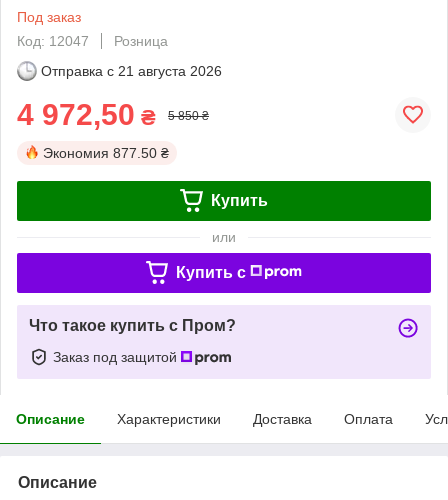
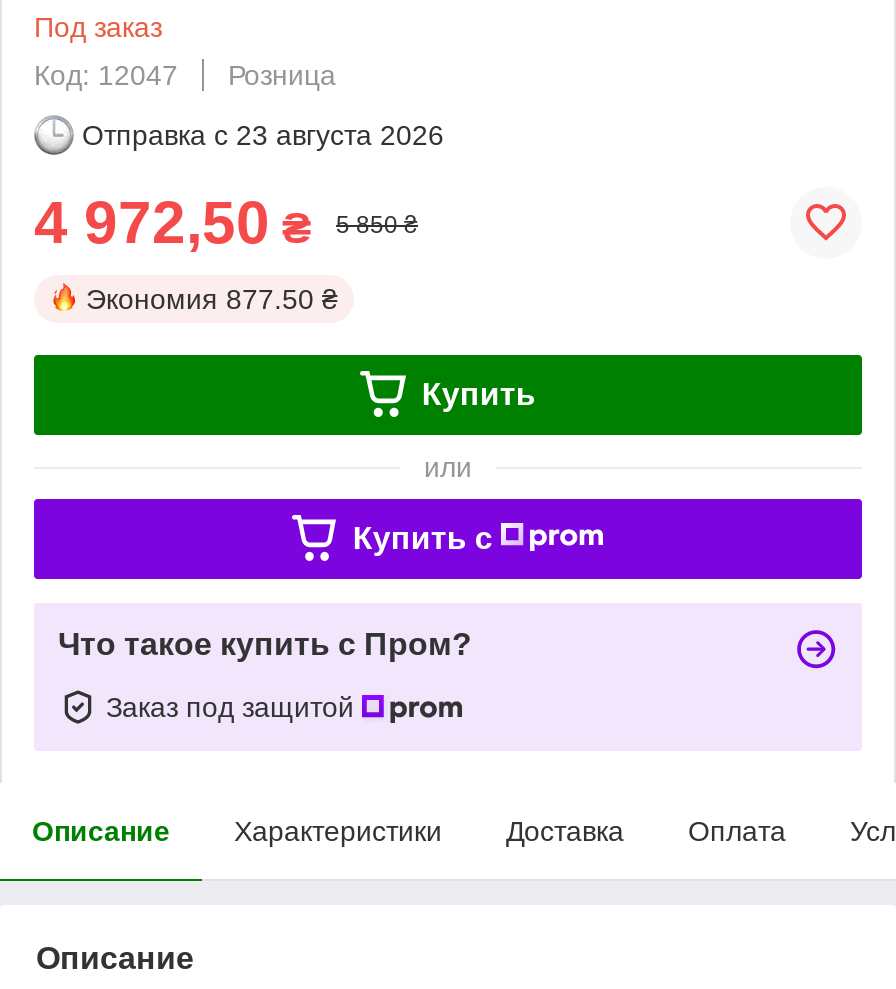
- Отправка с 21 августа 2026
+ Отправка с 23 августа 2026
